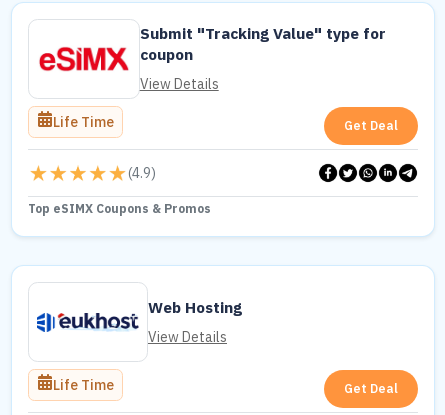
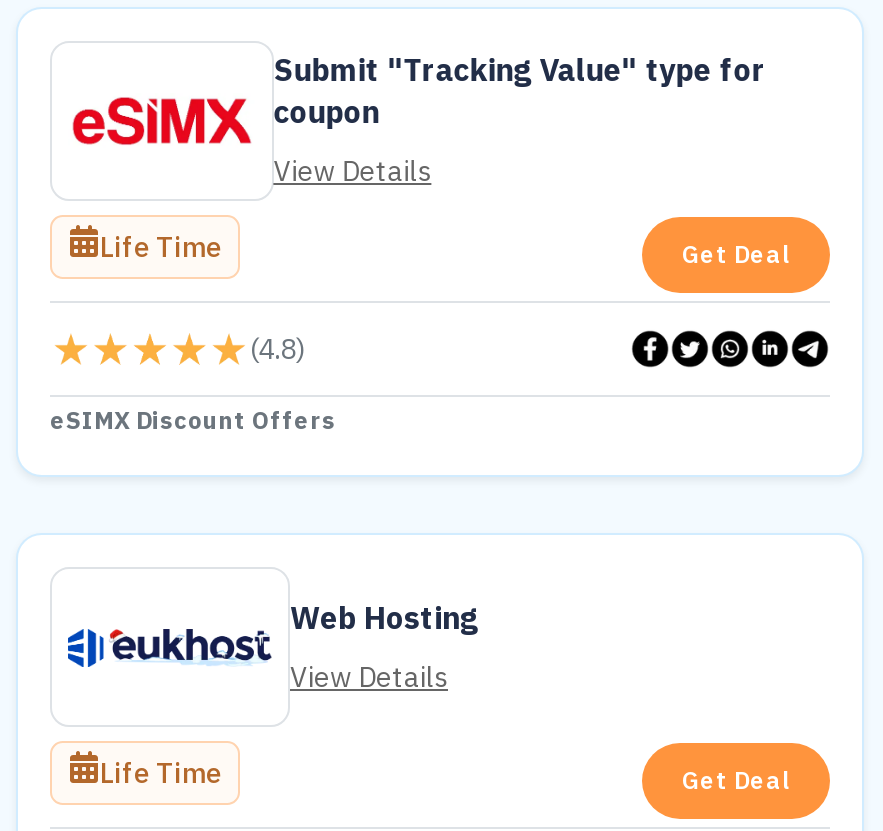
- (4.9)
+ (4.8)

- Top eSIMX Coupons & Promos
+ eSIMX Discount Offers
